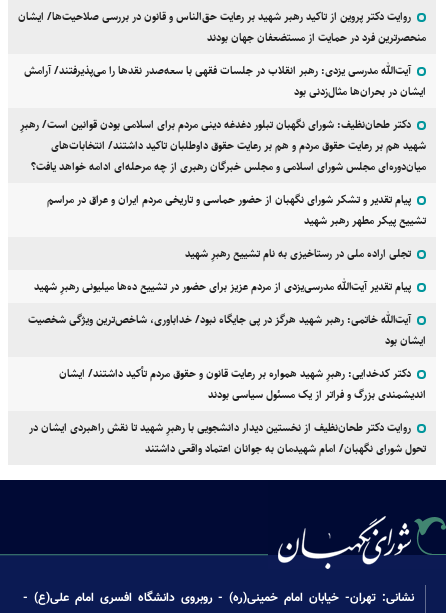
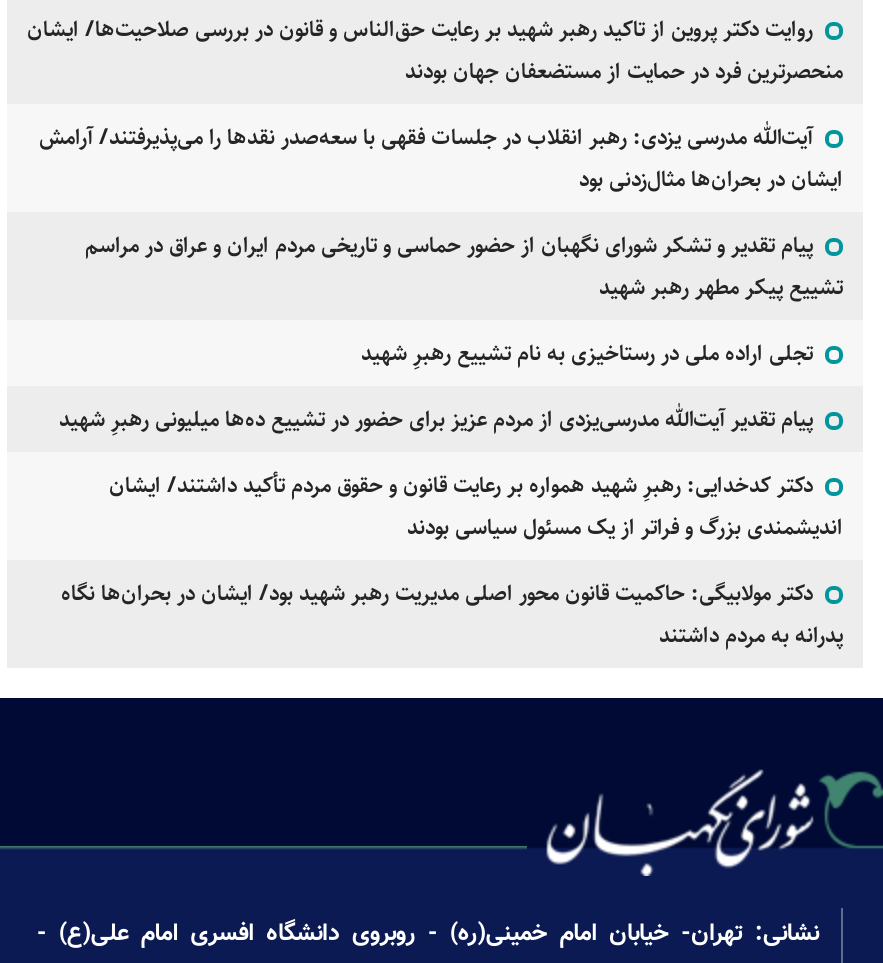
- دکتر طحان‌نظیف: شورای نگهبان تبلور دغدغه دینی مردم برای اسلامی بودن قوانین است/ رهبرِ
- شهید هم بر رعایت حقوق مردم و هم بر رعایت حقوق داوطلبان تاکید داشتند/ انتخابات‌های
- میان‌دوره‌ای مجلس شورای اسلامی و مجلس خبرگان رهبری از چه مرحله‌ای ادامه خواهد یافت؟

- آیت‌الله خاتمی: رهبر شهید هرگز در پی جایگاه نبود/ خداباوری، شاخص‌ترین ویژگی شخصیت
- ایشان بود

- روایت دکتر طحان‌نظیف از نخستین دیدار دانشجویی با رهبرِ شهید تا نقش راهبردی ایشان در
- تحول شورای نگهبان/ امام شهیدمان به جوانان اعتماد واقعی داشتند
+ دکتر مولابیگی: حاکمیت قانون محور اصلی مدیریت رهبر شهید بود/ ایشان در بحران‌ها نگاه
+ پدرانه به مردم داشتند
